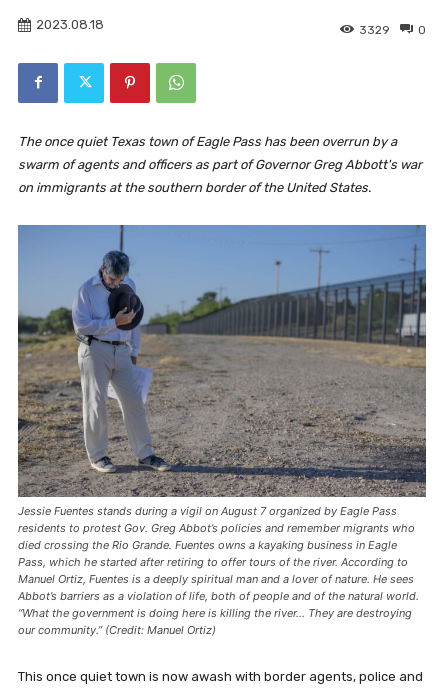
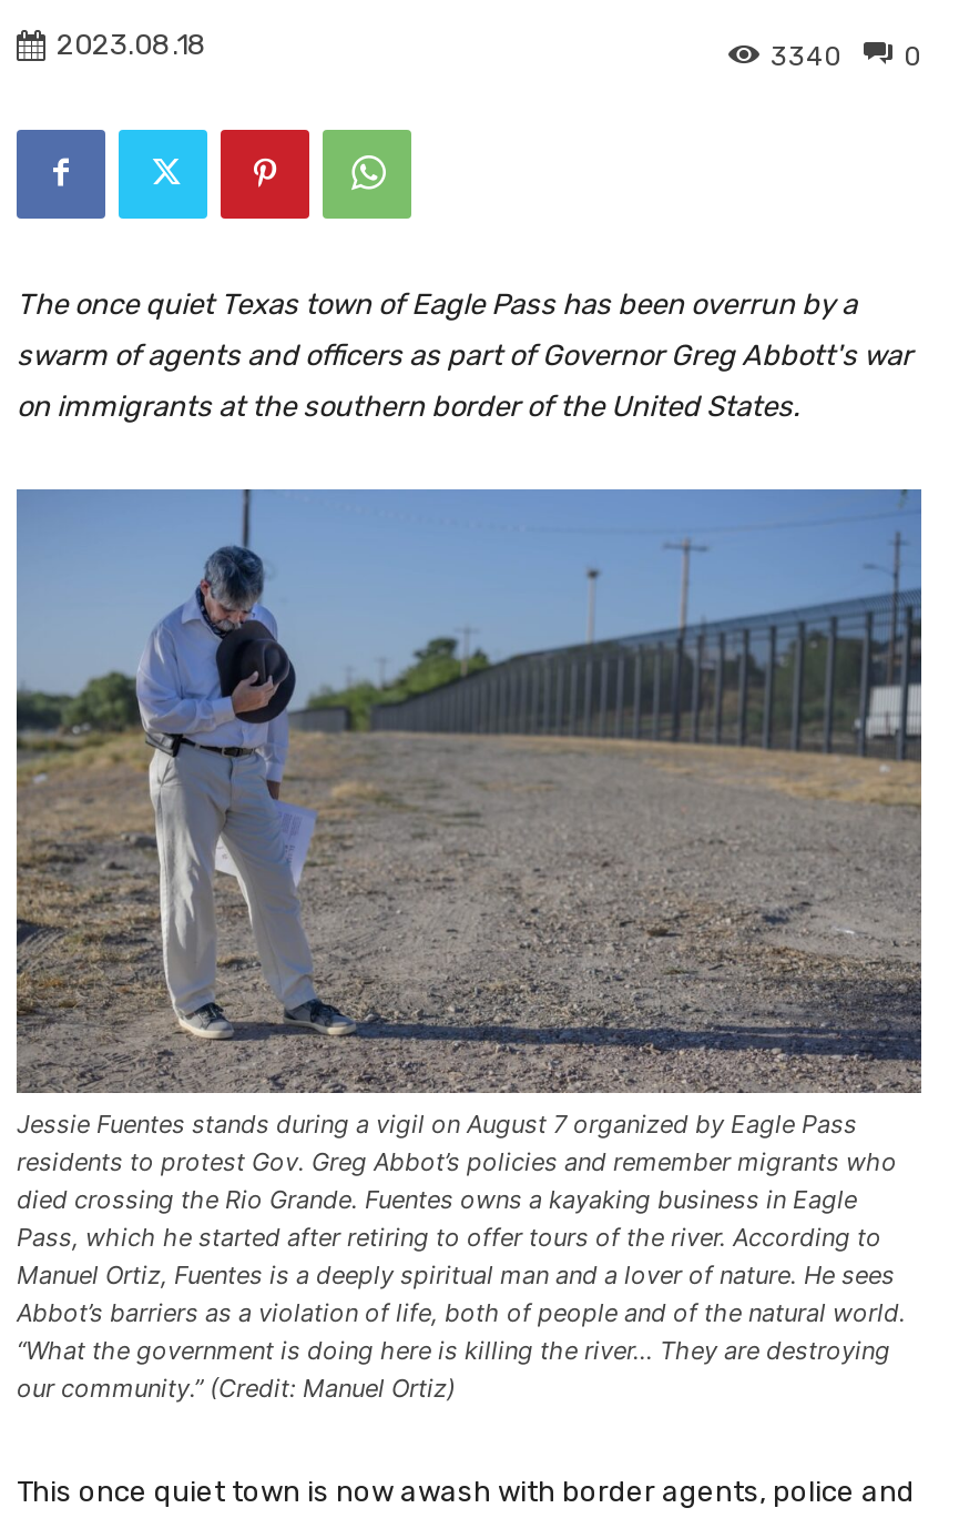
- 3329 0
+ 3340 0
